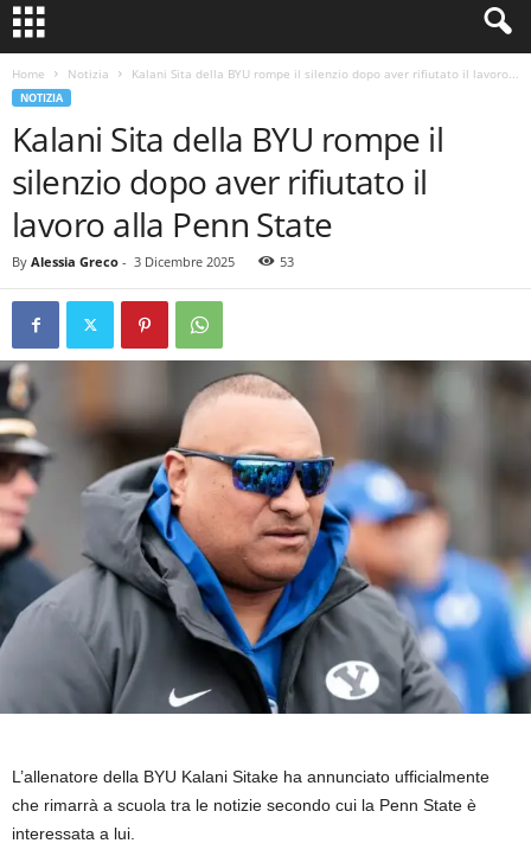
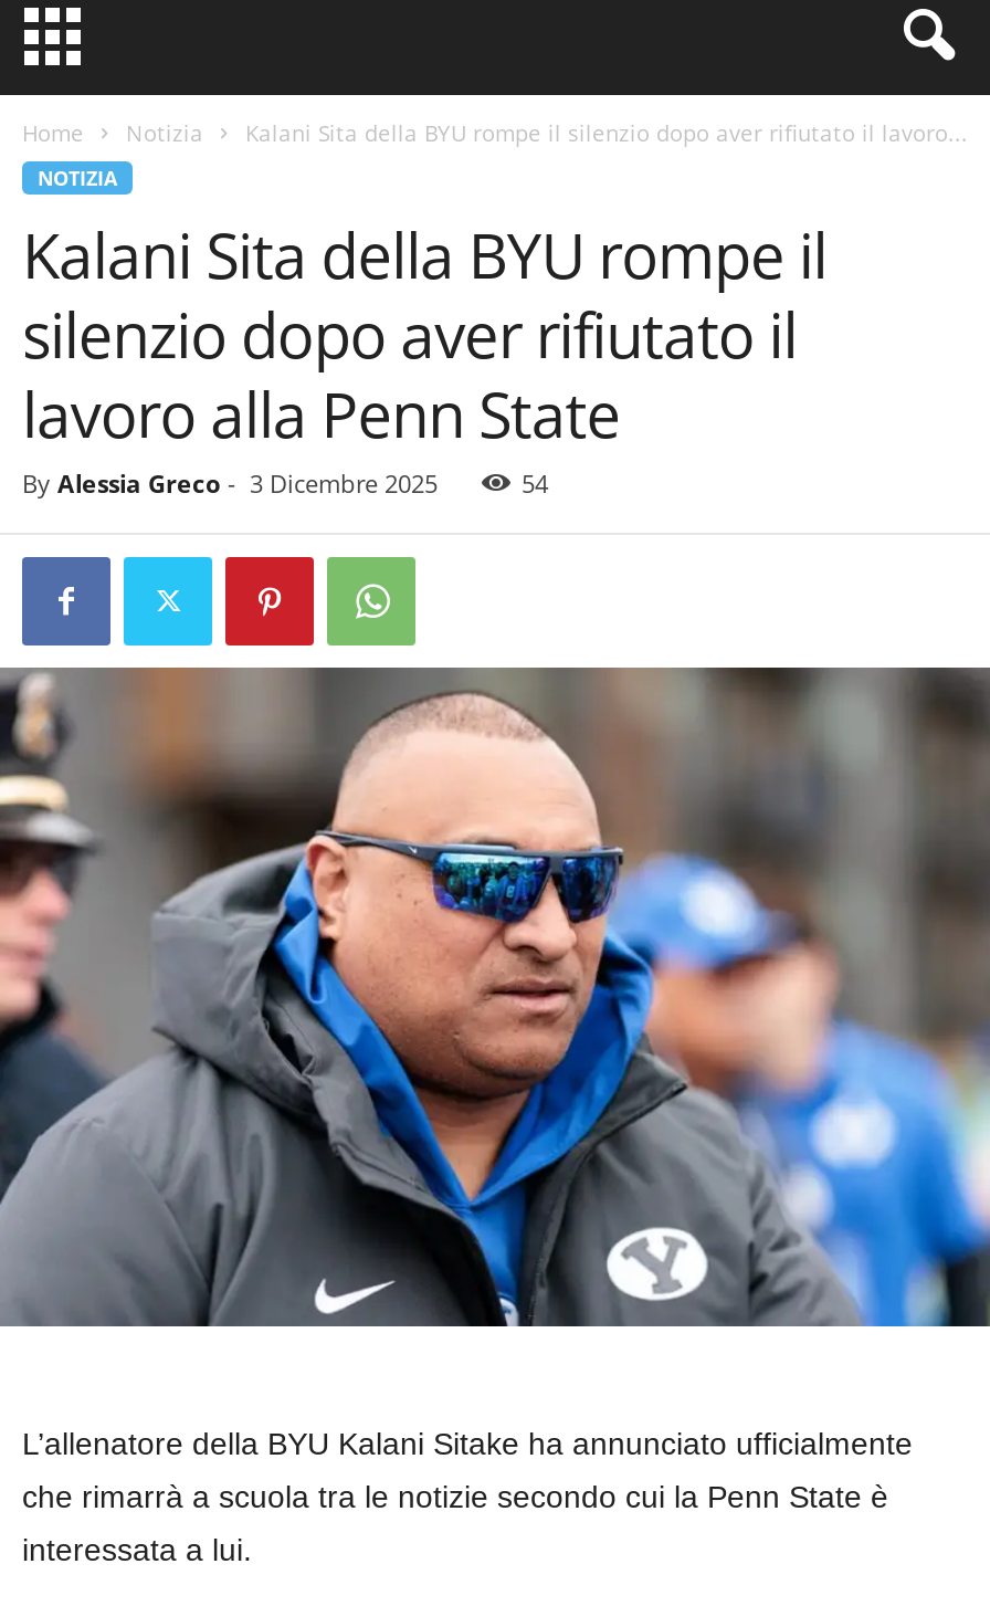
- 53
+ 54
